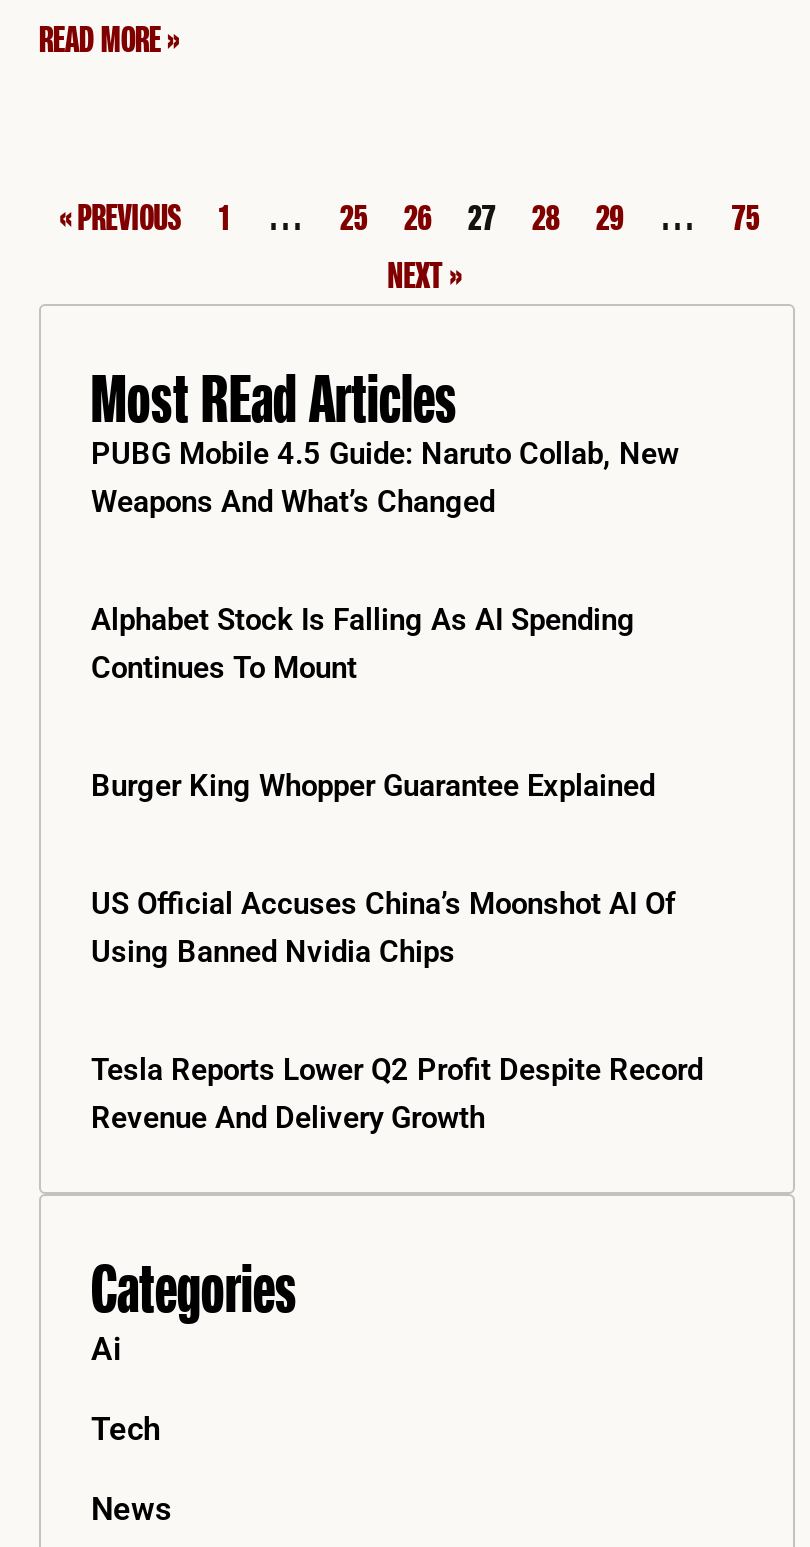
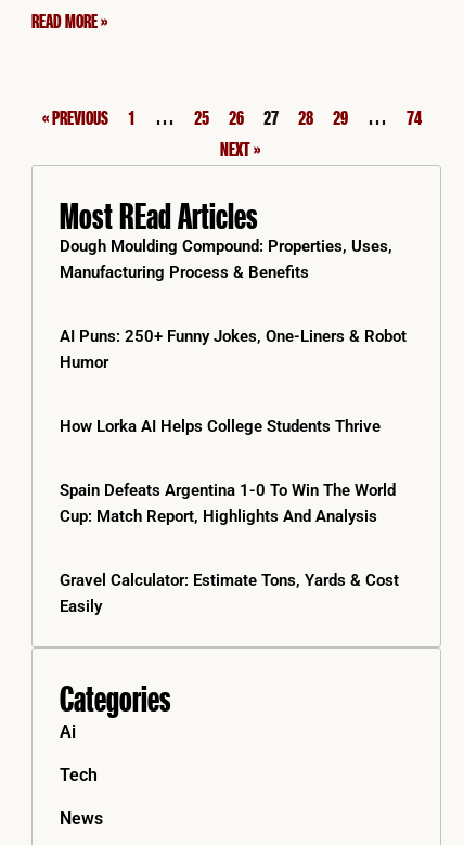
- 75
+ 74

- PUBG Mobile 4.5 Guide: Naruto Collab, New
- Weapons And What’s Changed
+ Dough Moulding Compound: Properties, Uses,
+ Manufacturing Process & Benefits

- Alphabet Stock Is Falling As AI Spending
- Continues To Mount
+ AI Puns: 250+ Funny Jokes, One-Liners & Robot
+ Humor

- Burger King Whopper Guarantee Explained
+ How Lorka AI Helps College Students Thrive

- US Official Accuses China’s Moonshot AI Of
- Using Banned Nvidia Chips
+ Spain Defeats Argentina 1-0 To Win The World
+ Cup: Match Report, Highlights And Analysis

- Tesla Reports Lower Q2 Profit Despite Record
- Revenue And Delivery Growth
+ Gravel Calculator: Estimate Tons, Yards & Cost
+ Easily
